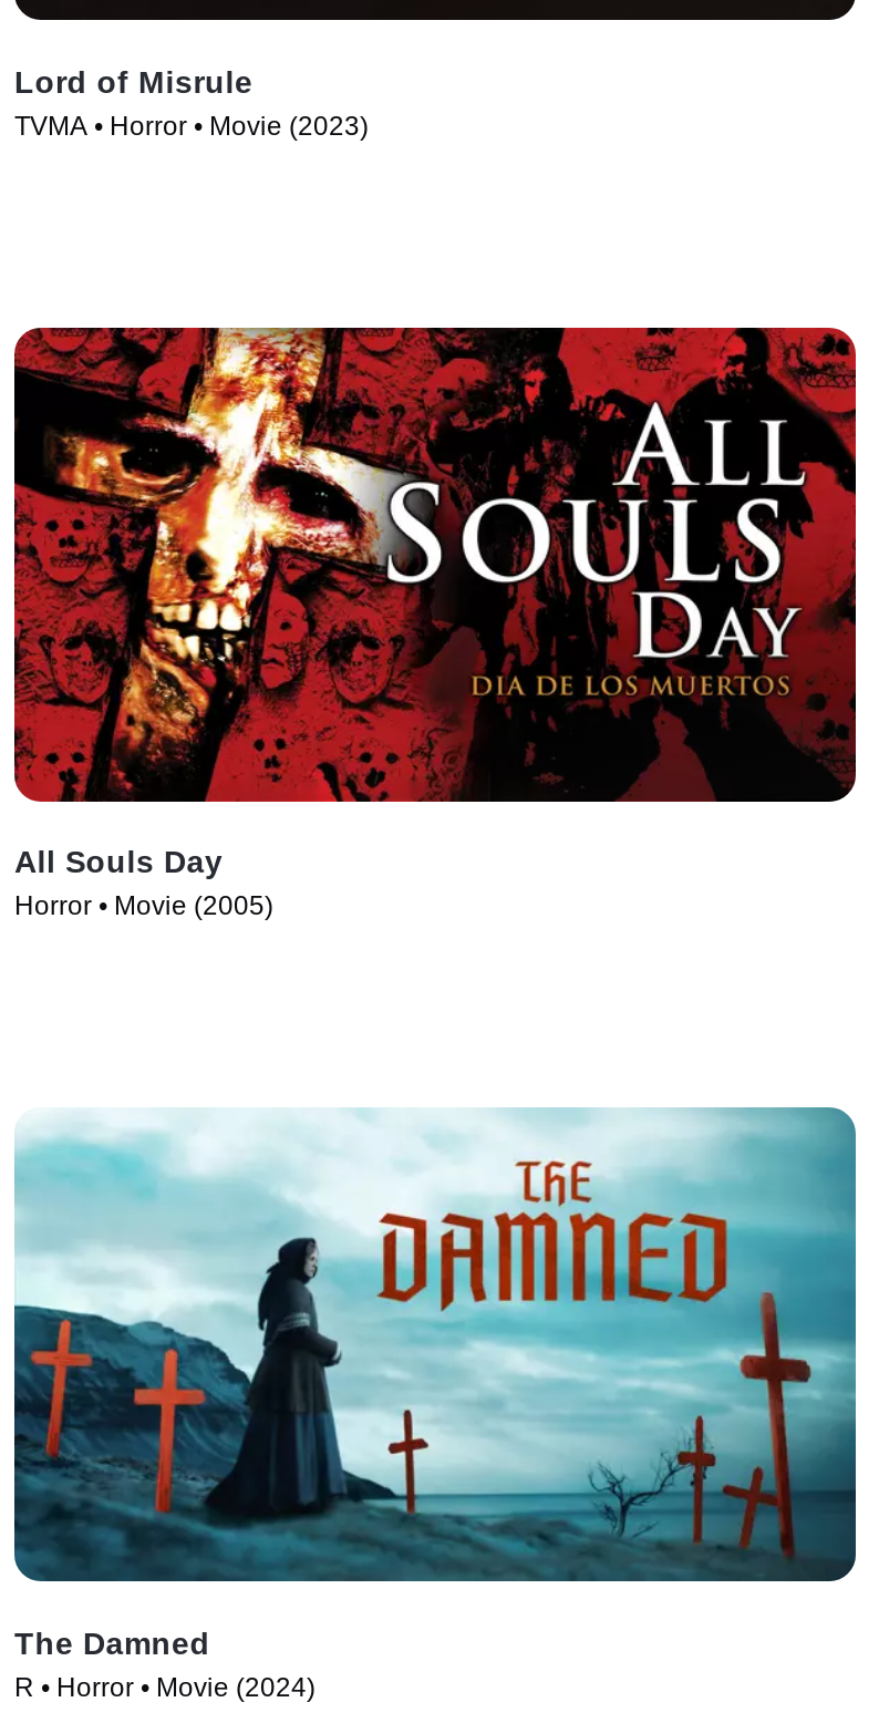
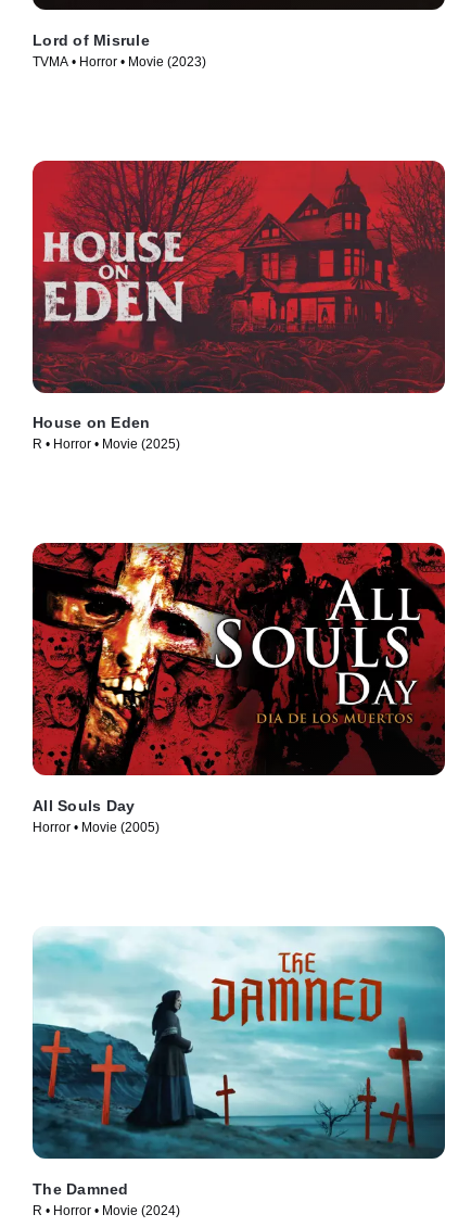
+ [image]
+ House on Eden
+ R • Horror • Movie (2025)
